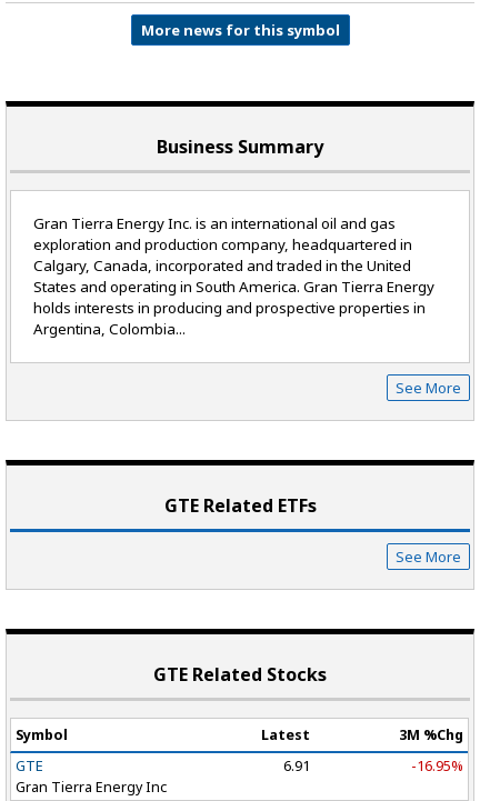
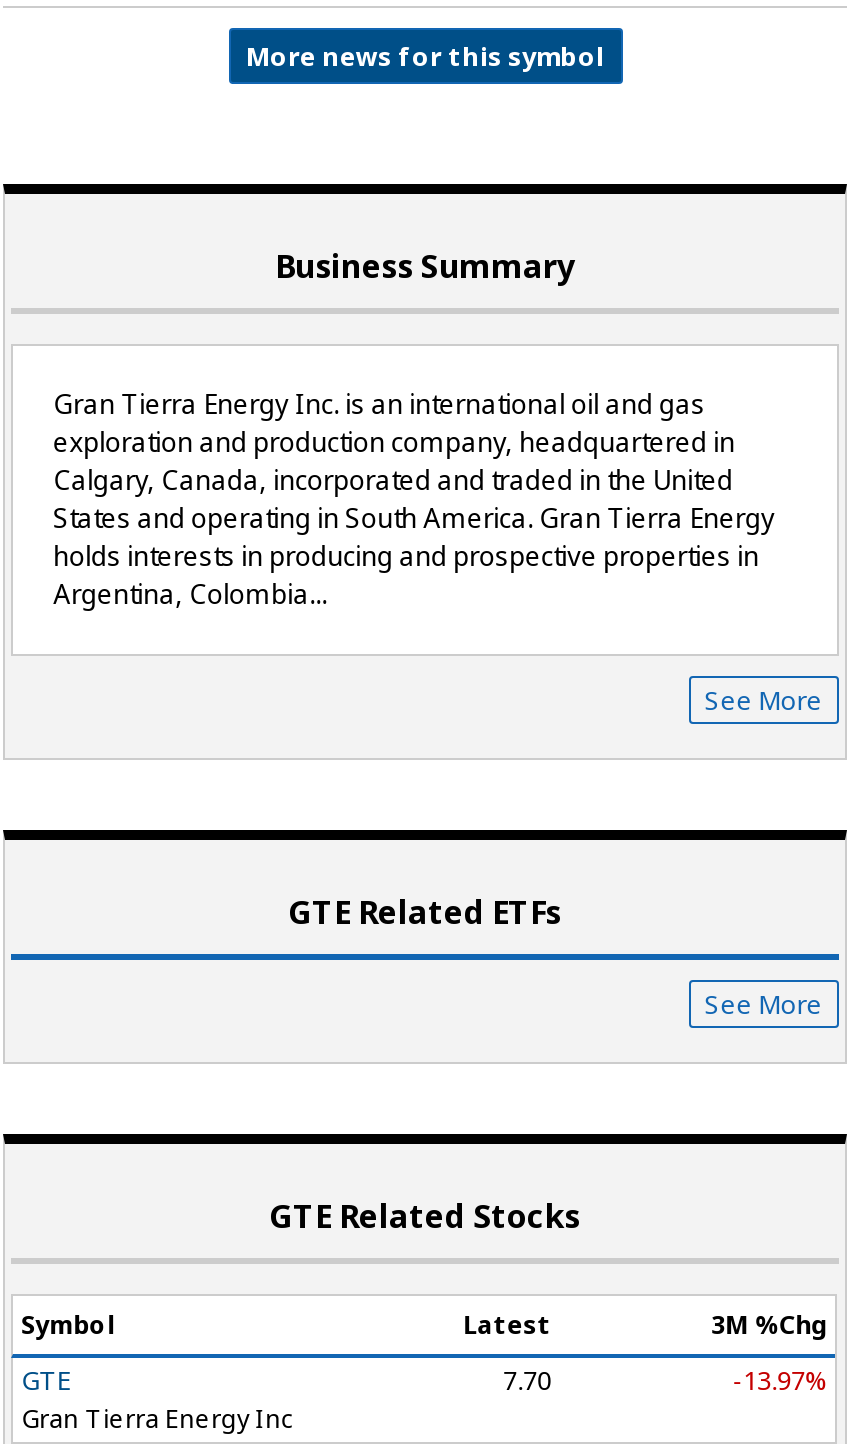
- 6.91
+ 7.70

- -16.95%
+ -13.97%
